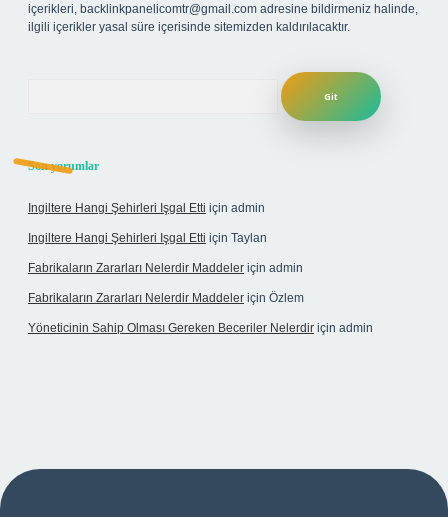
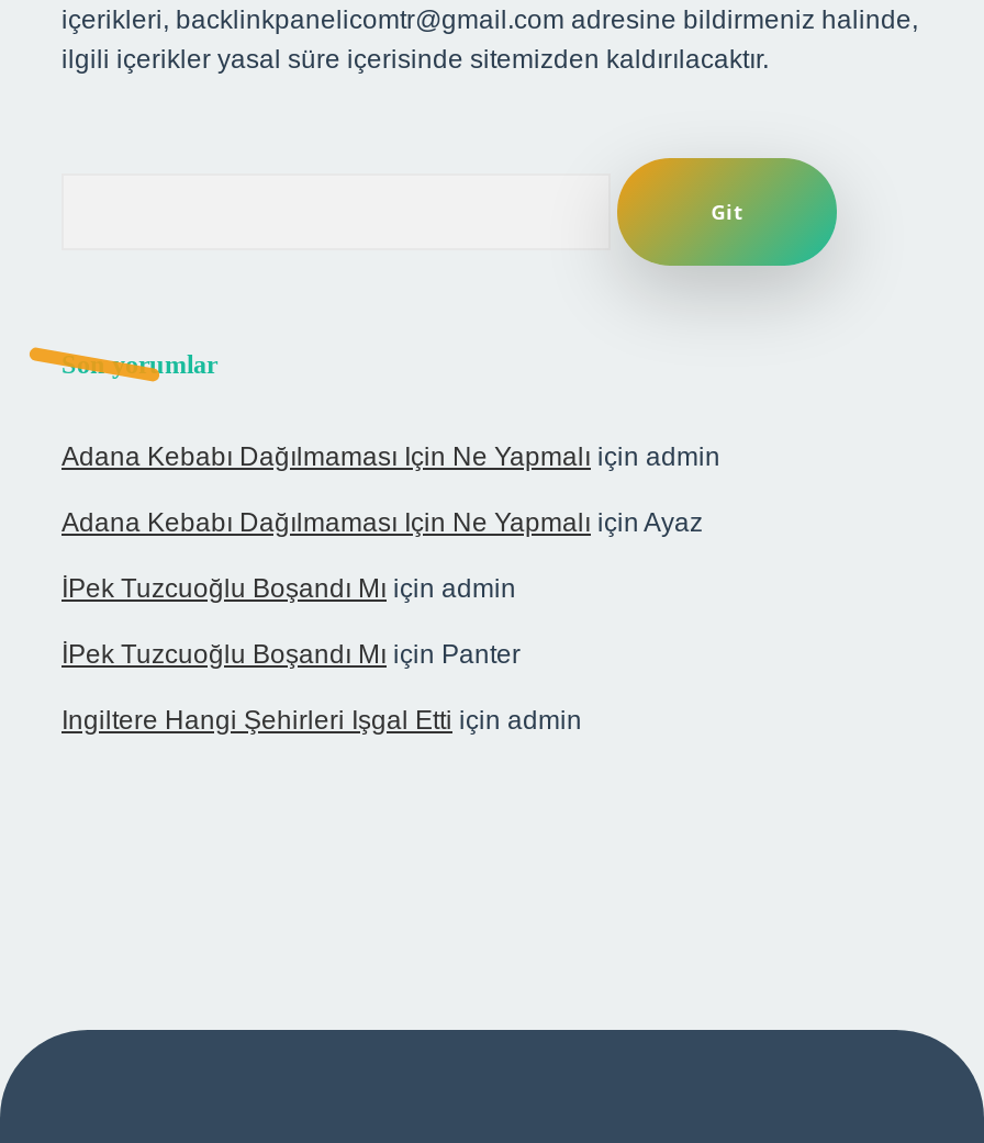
+ Adana Kebabı Dağılmaması Için Ne Yapmalı için admin
+ Adana Kebabı Dağılmaması Için Ne Yapmalı için Ayaz
+ İPek Tuzcuoğlu Boşandı Mı için admin
+ İPek Tuzcuoğlu Boşandı Mı için Panter

moved down: Ingiltere Hangi Şehirleri Işgal Etti için admin

- Ingiltere Hangi Şehirleri Işgal Etti için Taylan
- Fabrikaların Zararları Nelerdir Maddeler için admin
- Fabrikaların Zararları Nelerdir Maddeler için Özlem
- Yöneticinin Sahip Olması Gereken Beceriler Nelerdir için admin
